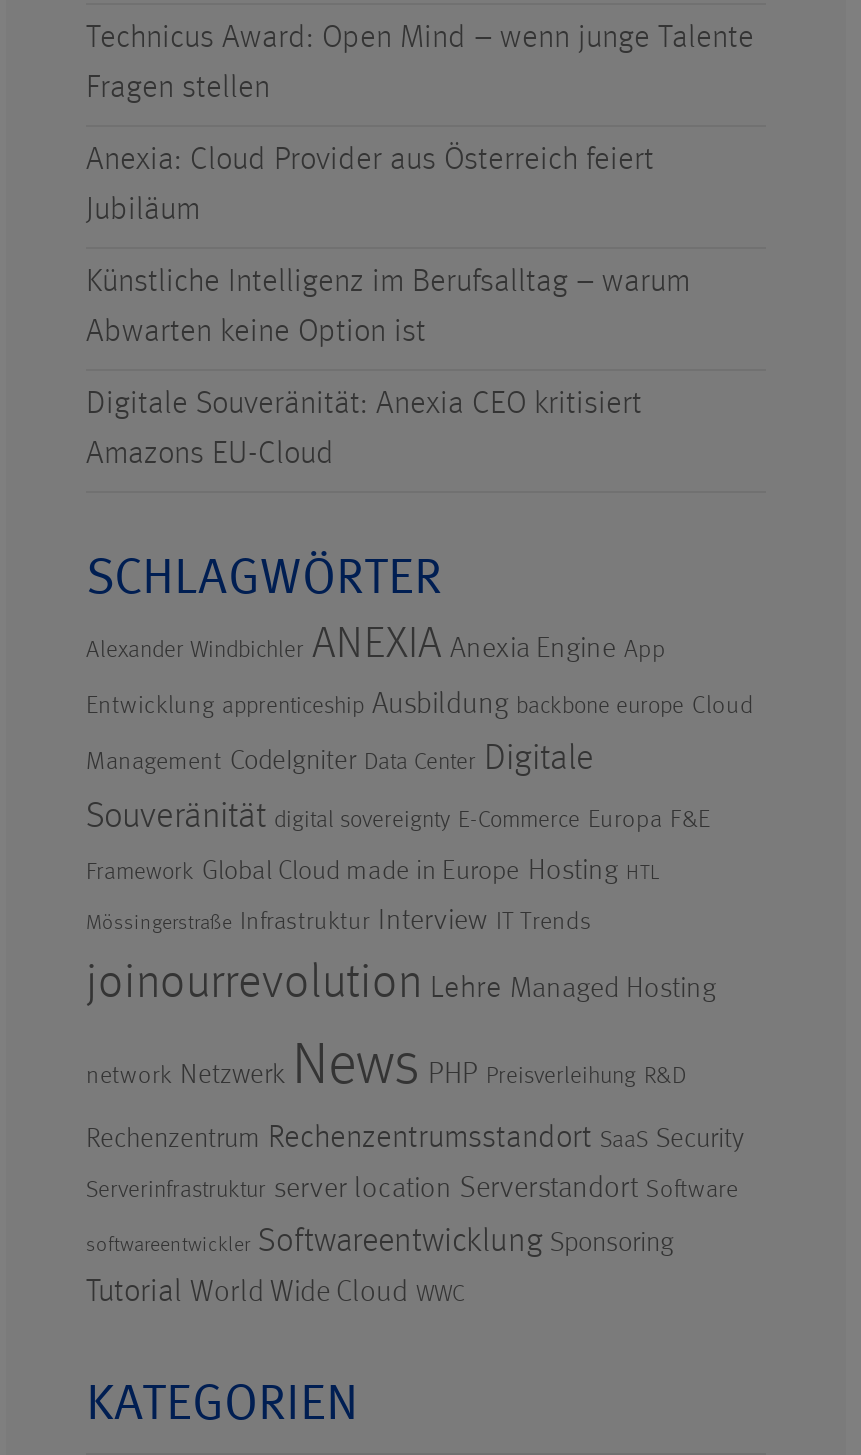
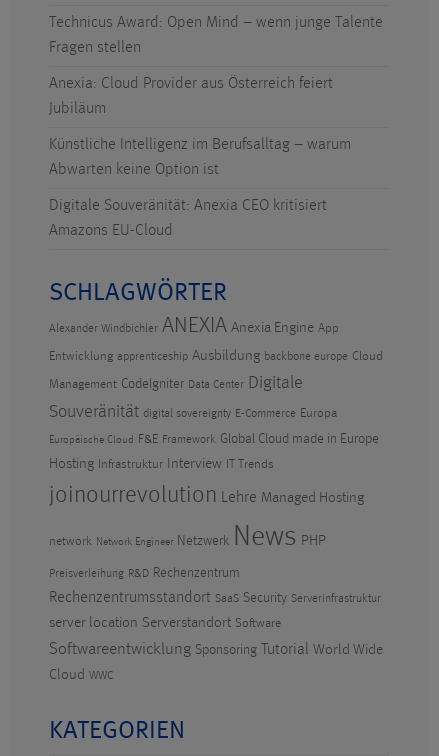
- Souveränität digital sovereignty E-Commerce Europa F&E
+ Souveränität digital sovereignty E-Commerce Europa

- Framework Global Cloud made in Europe Hosting HTL
+ Europäische Cloud F&E Framework Global Cloud made in Europe

- Mössingerstraße Infrastruktur Interview IT Trends
+ Hosting Infrastruktur Interview IT Trends

- network Netzwerk News PHP Preisverleihung R&D
- Rechenzentrum Rechenzentrumsstandort SaaS Security
- Serverinfrastruktur server location Serverstandort Software
- softwareentwickler Softwareentwicklung Sponsoring
- Tutorial World Wide Cloud WWC
+ network Network Engineer Netzwerk News PHP
+ Preisverleihung R&D Rechenzentrum
+ Rechenzentrumsstandort SaaS Security Serverinfrastruktur
+ server location Serverstandort Software
+ Softwareentwicklung Sponsoring Tutorial World Wide
+ Cloud WWC
